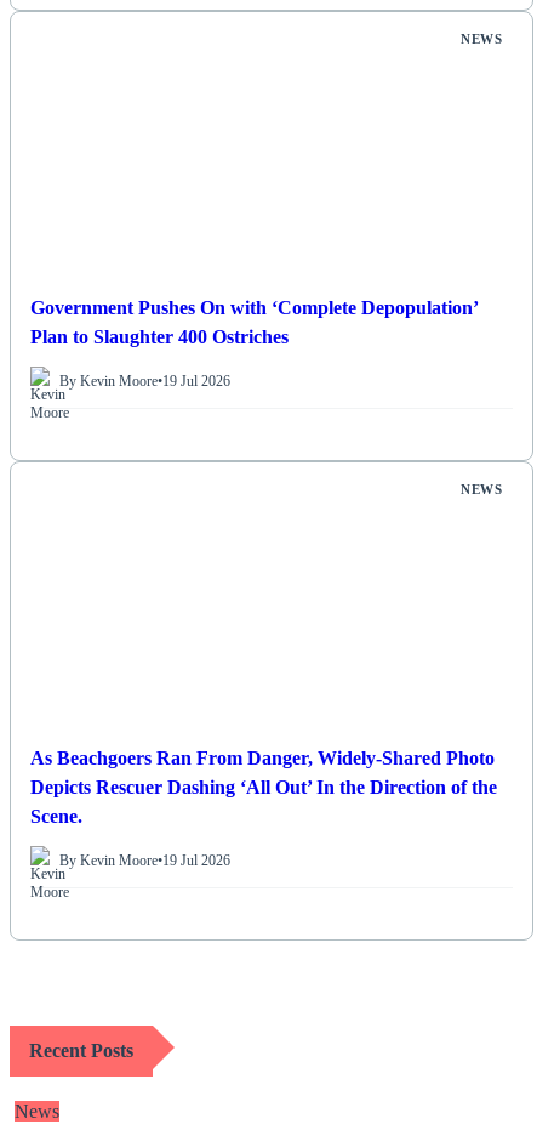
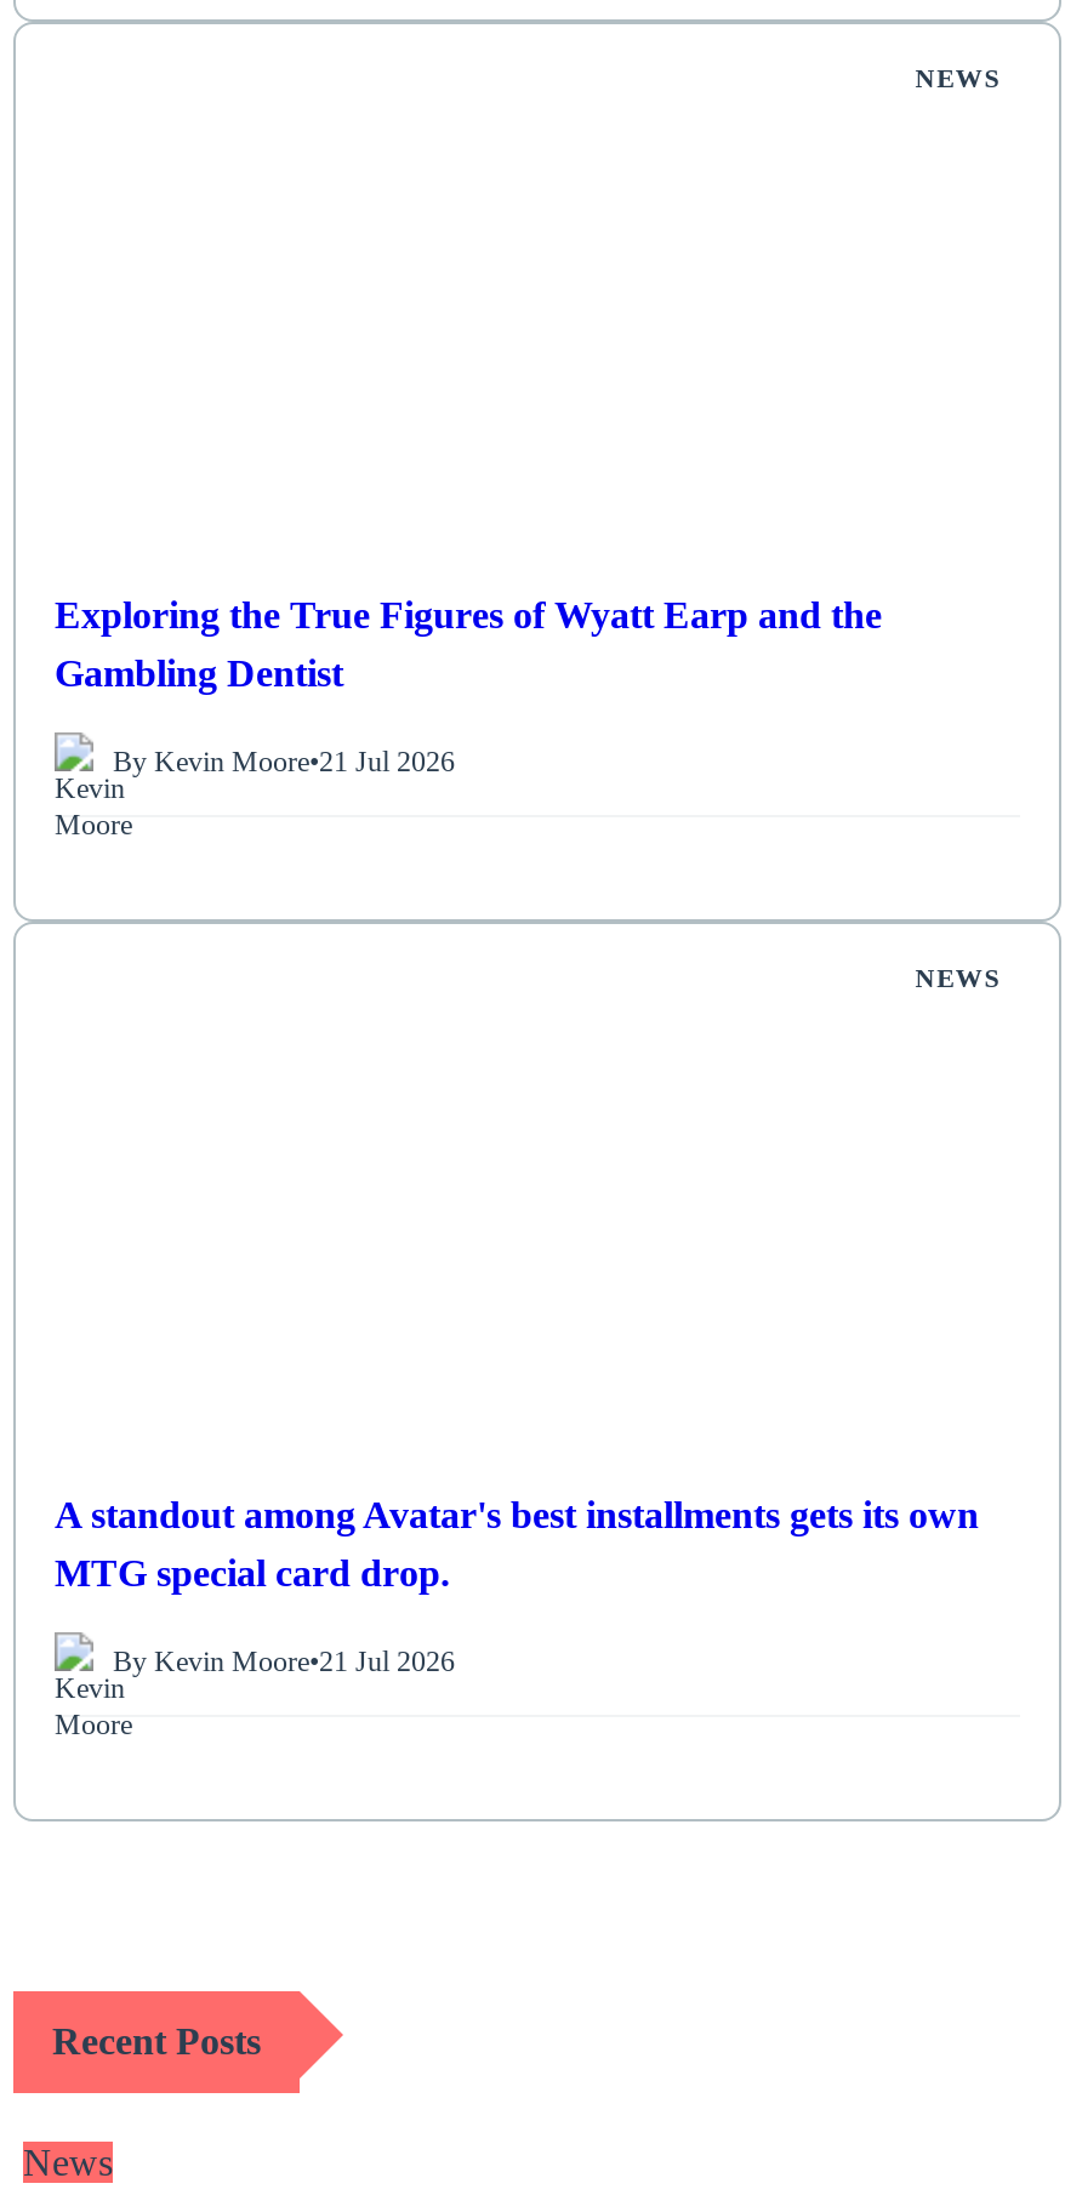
- Government Pushes On with ‘Complete Depopulation’
- Plan to Slaughter 400 Ostriches
+ Exploring the True Figures of Wyatt Earp and the
+ Gambling Dentist

- By Kevin Moore•19 Jul 2026
+ By Kevin Moore•21 Jul 2026

- As Beachgoers Ran From Danger, Widely-Shared Photo
- Depicts Rescuer Dashing ‘All Out’ In the Direction of the
- Scene.
+ A standout among Avatar's best installments gets its own
+ MTG special card drop.

- By Kevin Moore•19 Jul 2026
+ By Kevin Moore•21 Jul 2026
